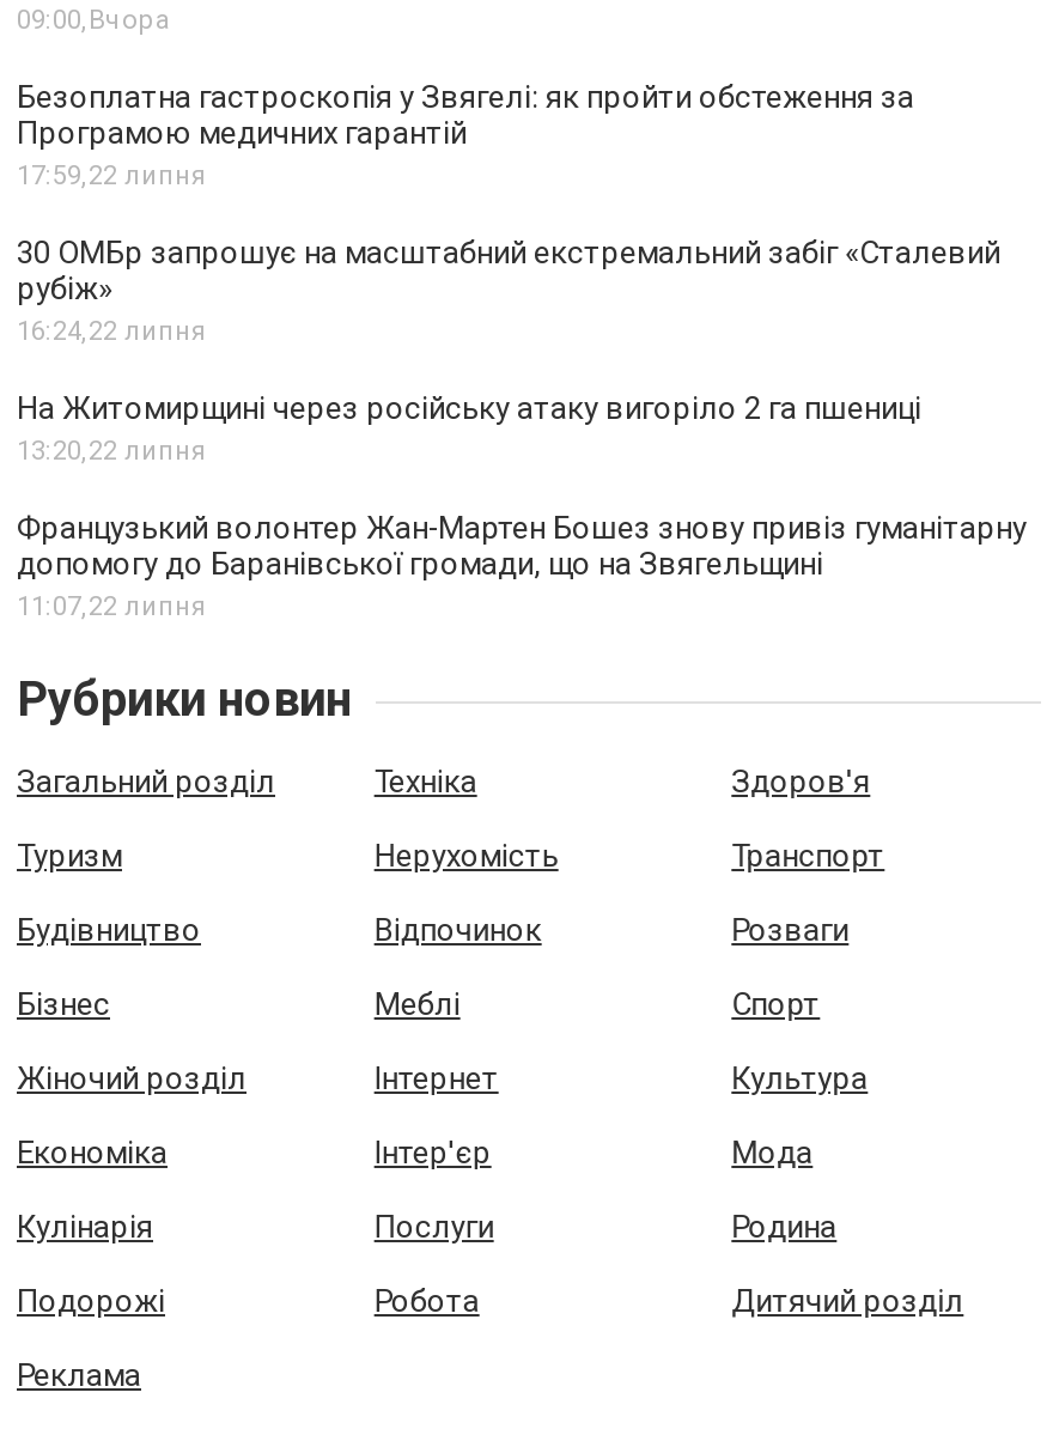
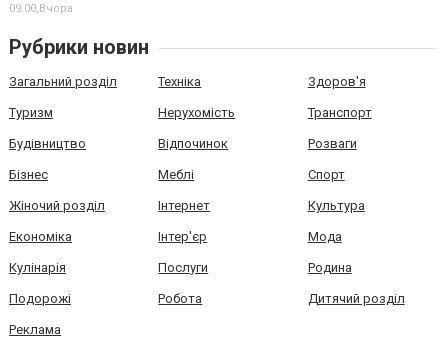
- Безоплатна гастроскопія у Звягелі: як пройти обстеження за
- Програмою медичних гарантій
- 17:59,22 липня
- 30 ОМБр запрошує на масштабний екстремальний забіг «Сталевий
- рубіж»
- 16:24,22 липня
- На Житомирщині через російську атаку вигоріло 2 га пшениці
- 13:20,22 липня
- Французький волонтер Жан-Мартен Бошез знову привіз гуманітарну
- допомогу до Баранівської громади, що на Звягельщині
- 11:07,22 липня
